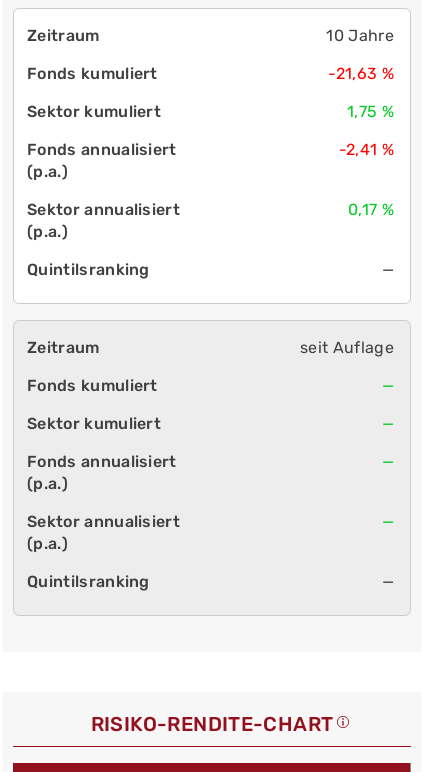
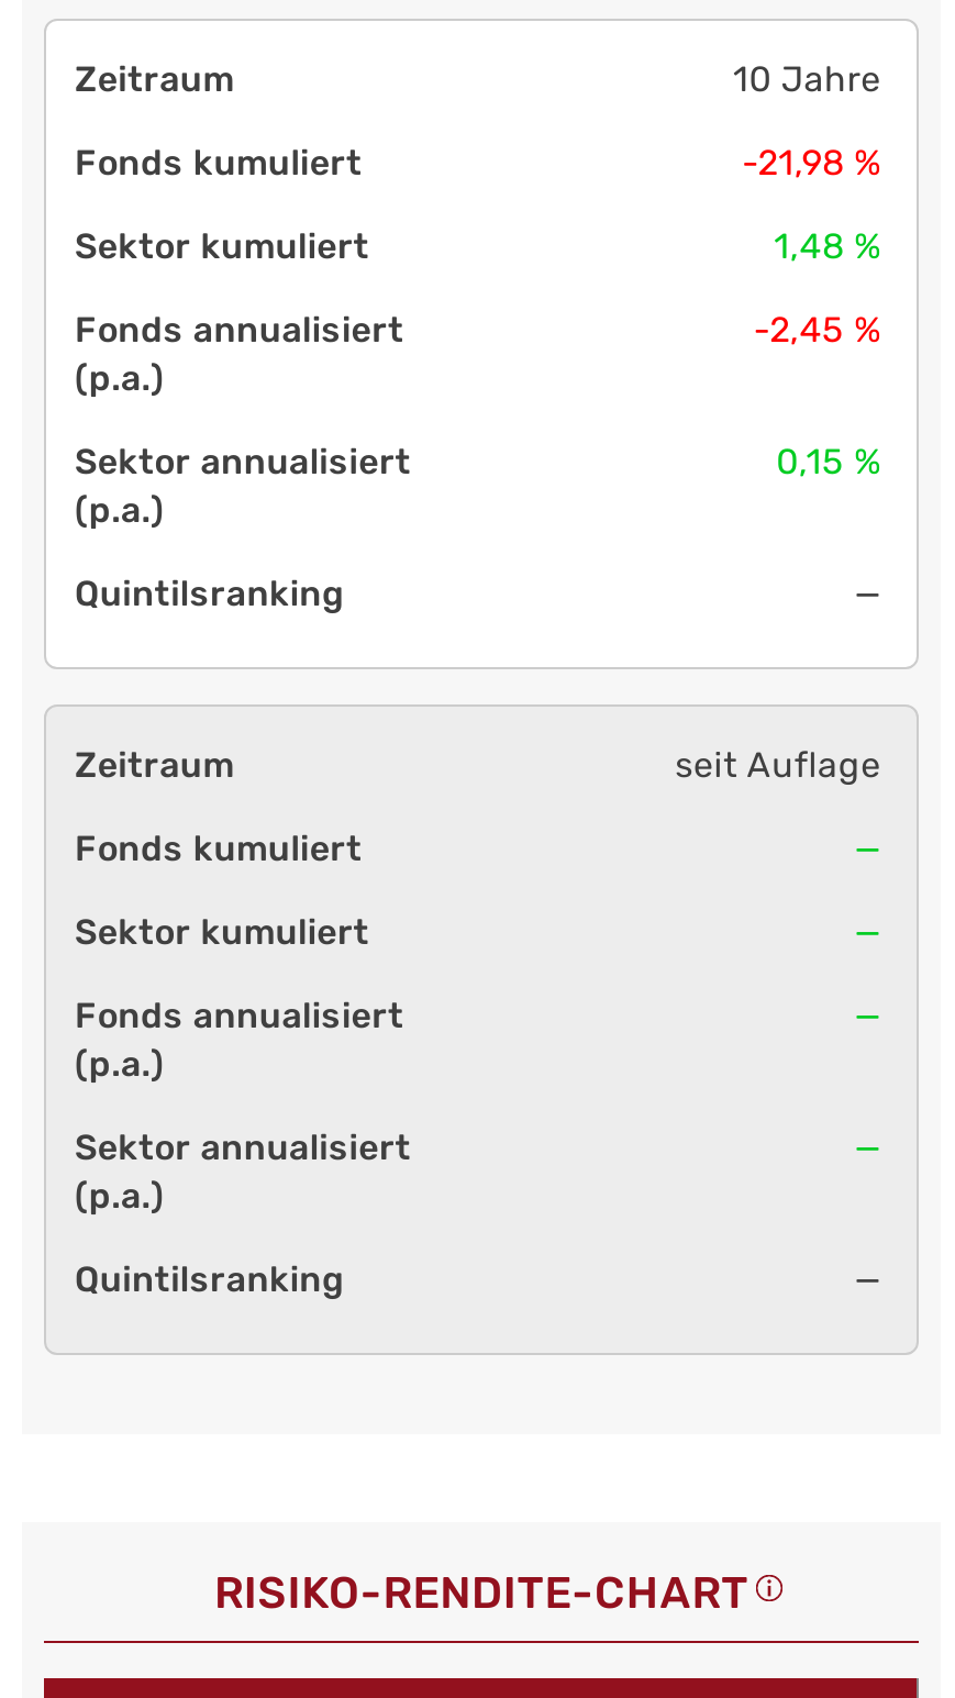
- -21,63 %
+ -21,98 %

- 1,75 %
+ 1,48 %

- -2,41 %
+ -2,45 %

- 0,17 %
+ 0,15 %
